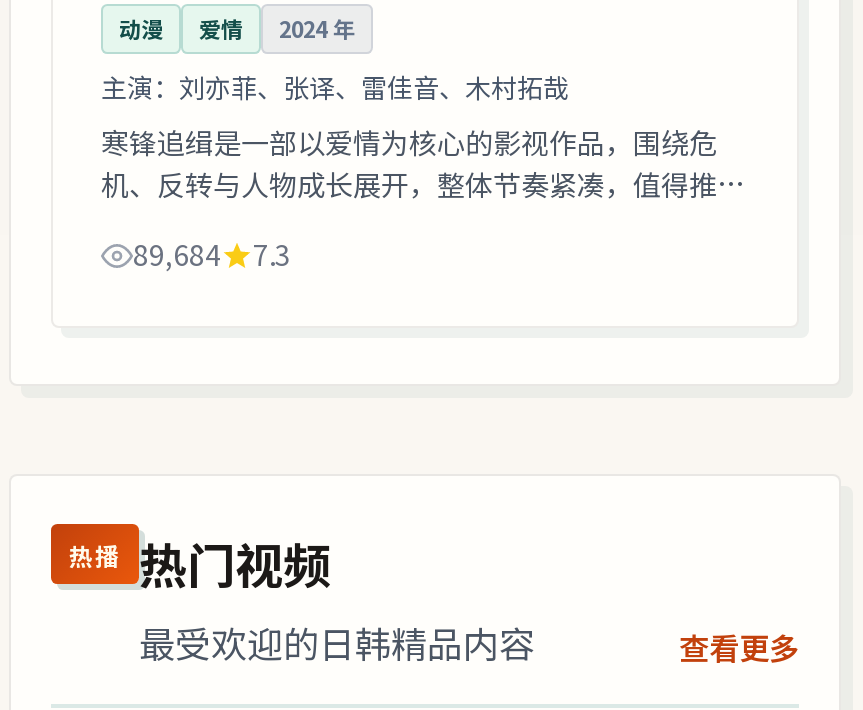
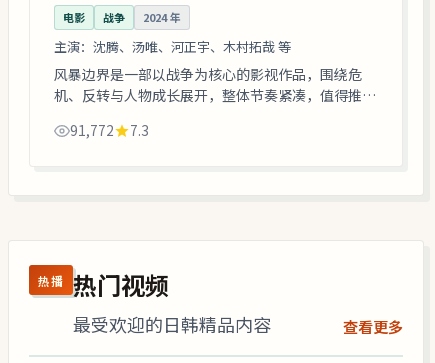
- 动漫
- 爱情
+ 电影
+ 战争

- 主演：刘亦菲、张译、雷佳音、木村拓哉
+ 主演：沈腾、汤唯、河正宇、木村拓哉 等

- 寒锋追缉是一部以爱情为核心的影视作品，围绕危
+ 风暴边界是一部以战争为核心的影视作品，围绕危

- 89,684 7.3
+ 91,772 7.3
